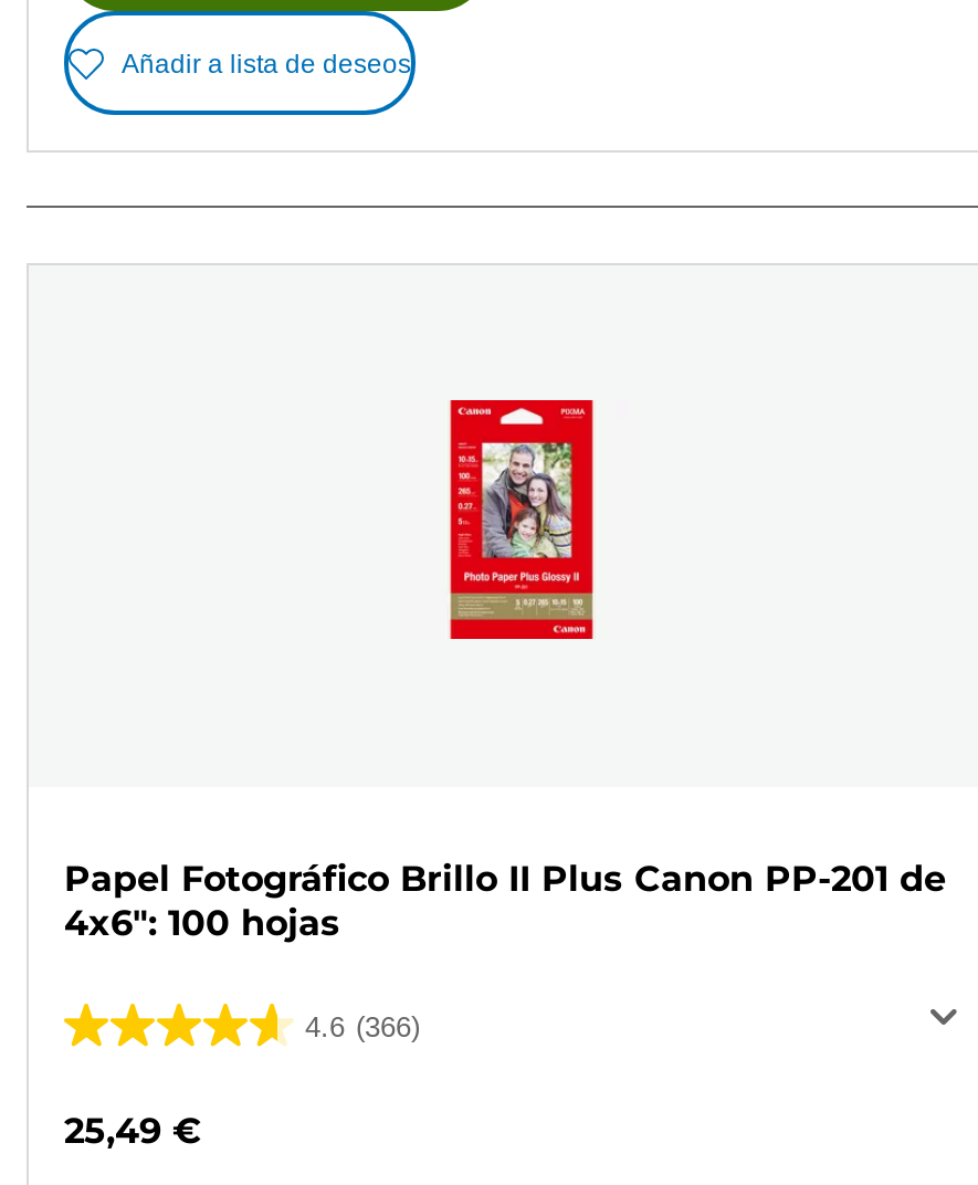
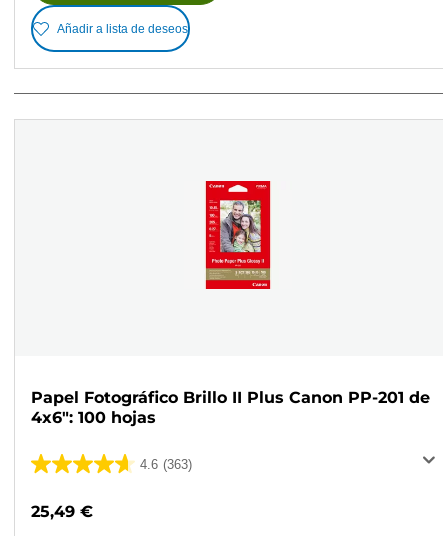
- 4.6 (366)
+ 4.6 (363)
